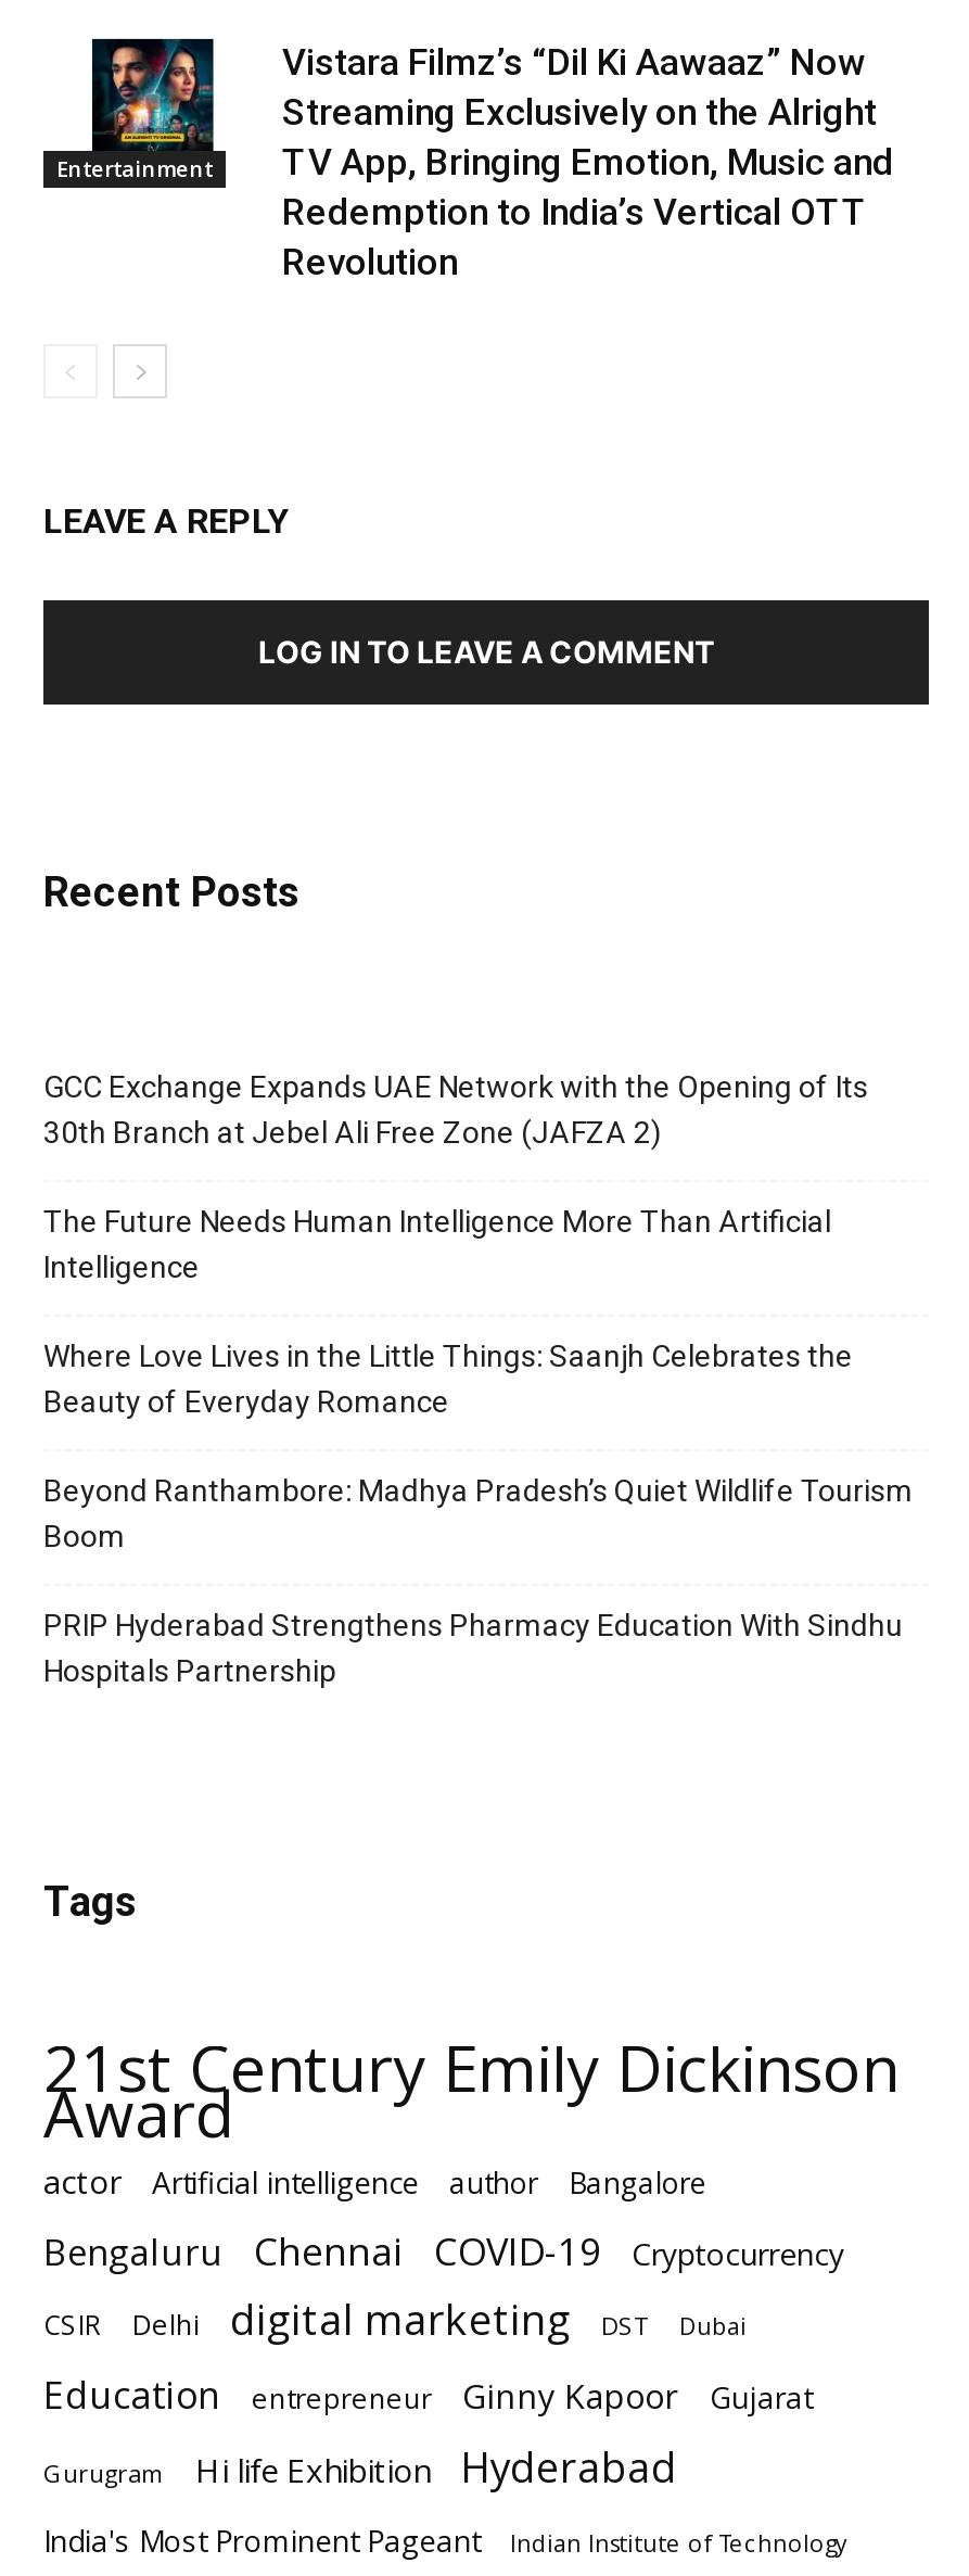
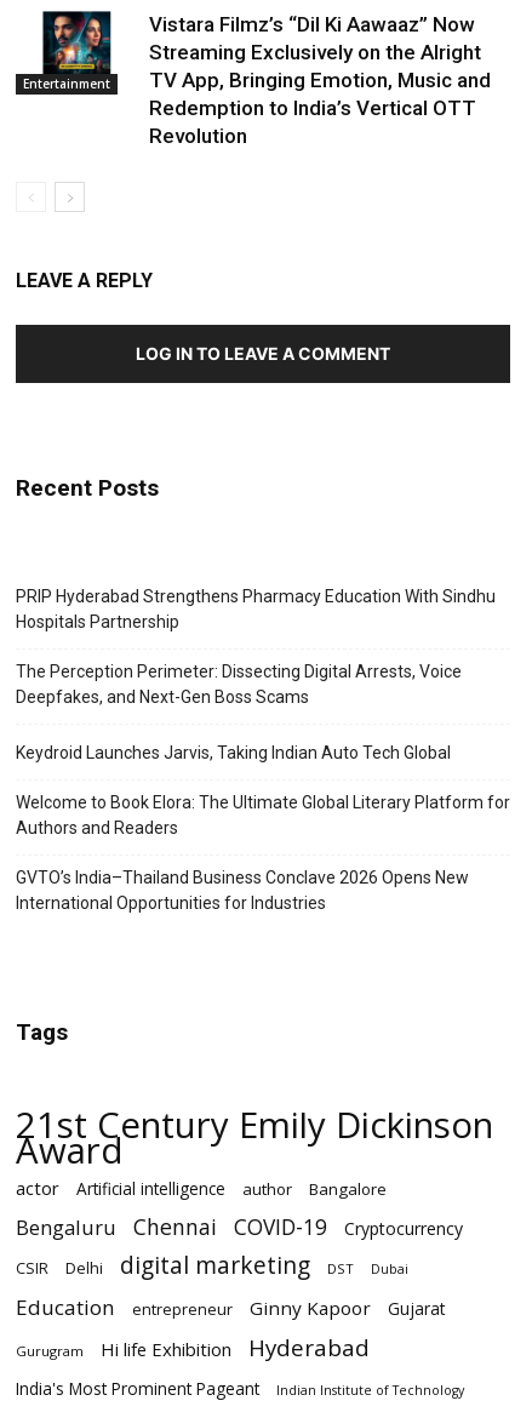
- GCC Exchange Expands UAE Network with the Opening of Its
- 30th Branch at Jebel Ali Free Zone (JAFZA 2)
- The Future Needs Human Intelligence More Than Artificial
- Intelligence
- Where Love Lives in the Little Things: Saanjh Celebrates the
- Beauty of Everyday Romance
- Beyond Ranthambore: Madhya Pradesh’s Quiet Wildlife Tourism
- Boom

moved up: PRIP Hyderabad Strengthens Pharmacy Education With Sindhu | Hospitals Partnership

+ The Perception Perimeter: Dissecting Digital Arrests, Voice
+ Deepfakes, and Next-Gen Boss Scams
+ Keydroid Launches Jarvis, Taking Indian Auto Tech Global
+ Welcome to Book Elora: The Ultimate Global Literary Platform for
+ Authors and Readers
+ GVTO’s India–Thailand Business Conclave 2026 Opens New
+ International Opportunities for Industries
